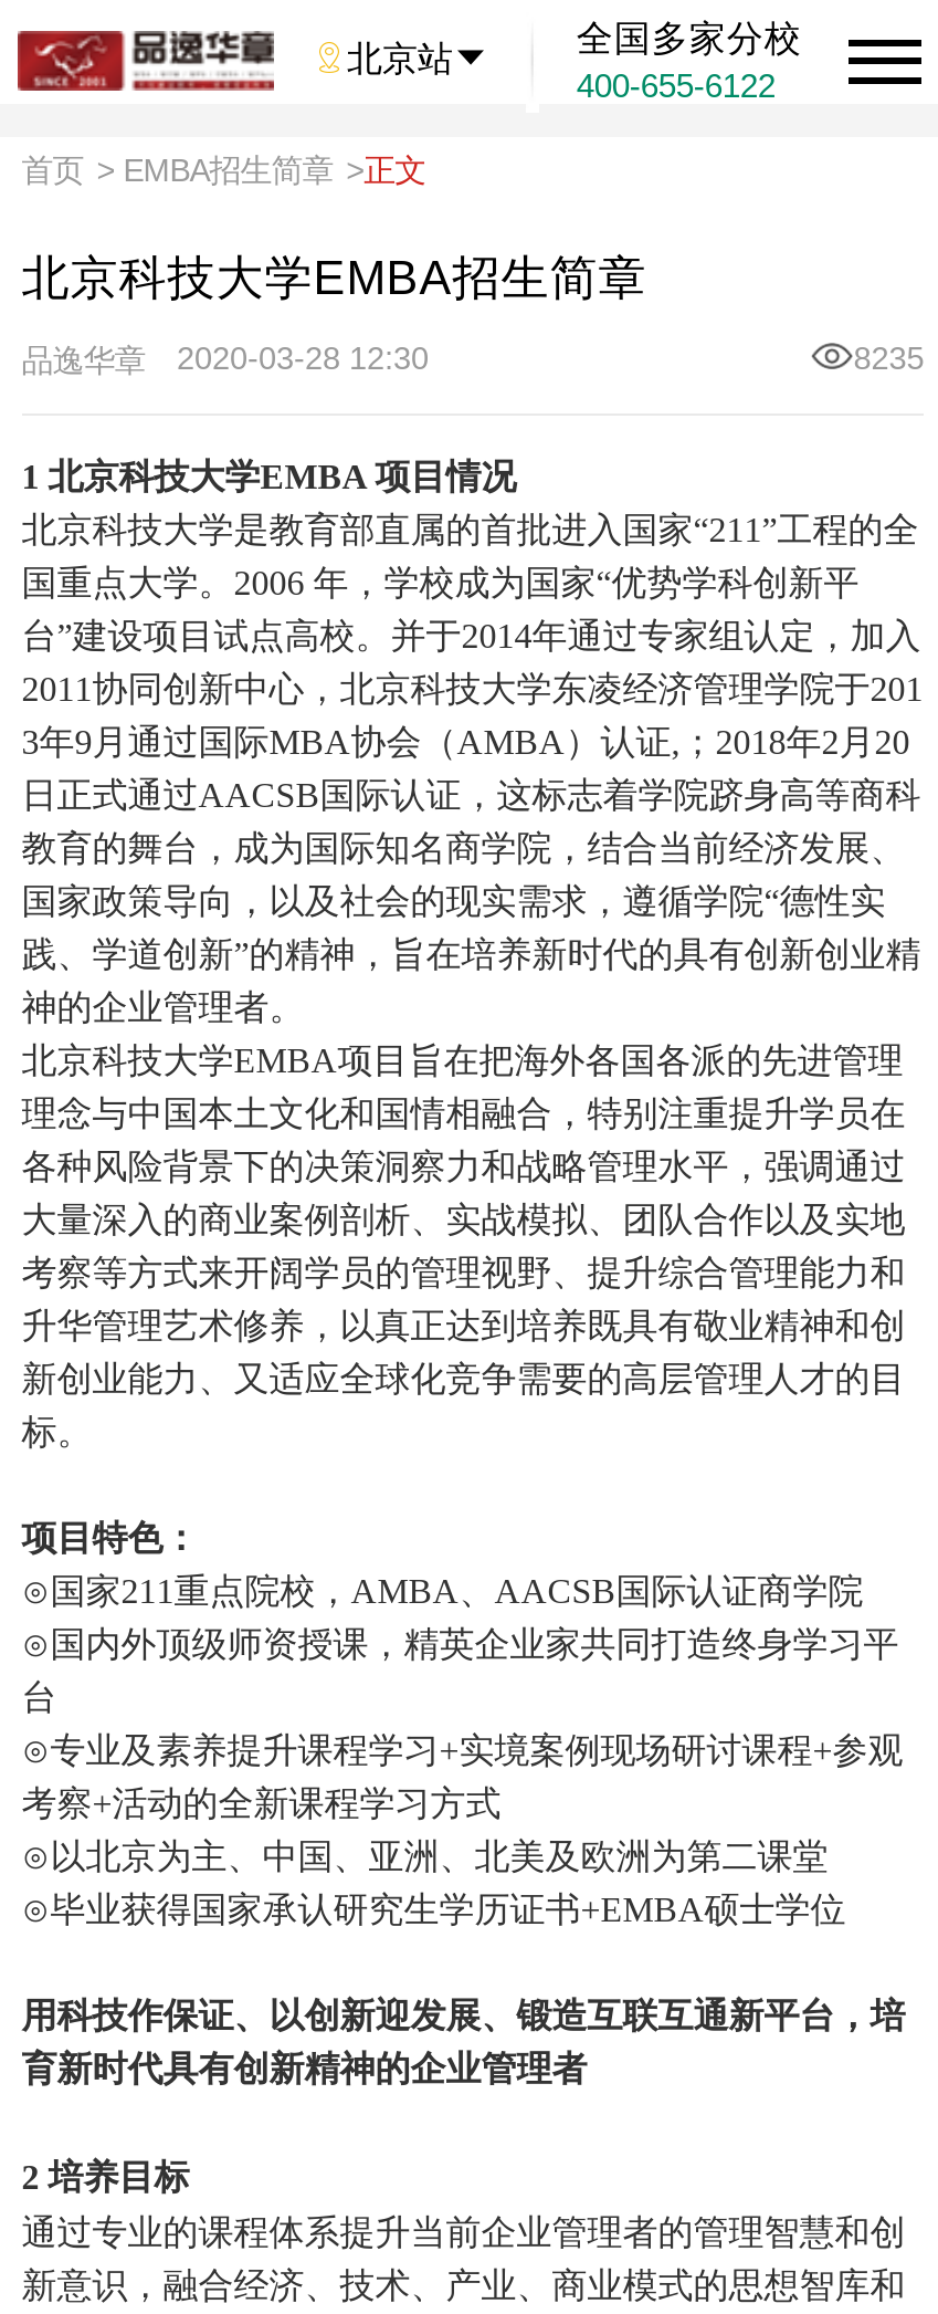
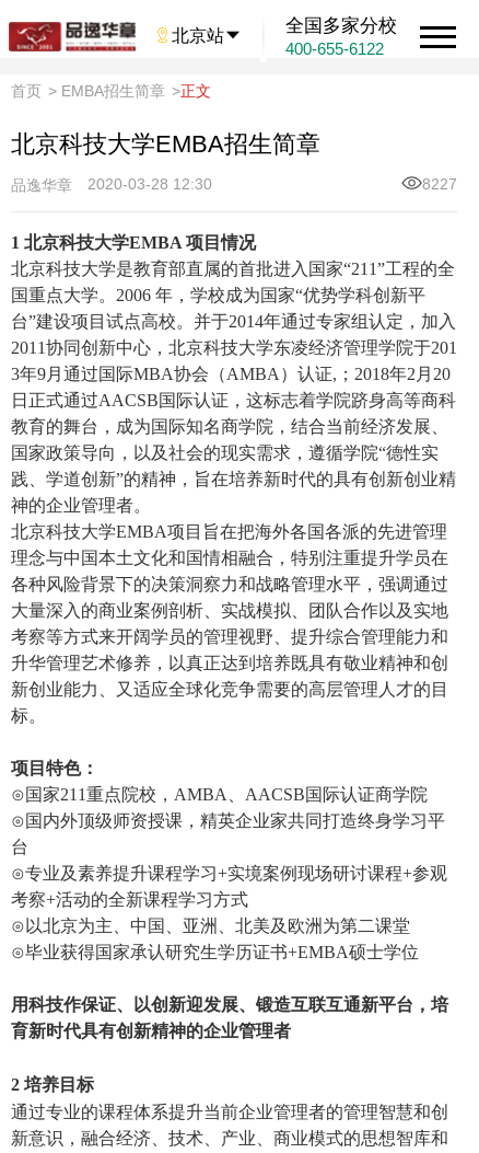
- 8235
+ 8227
